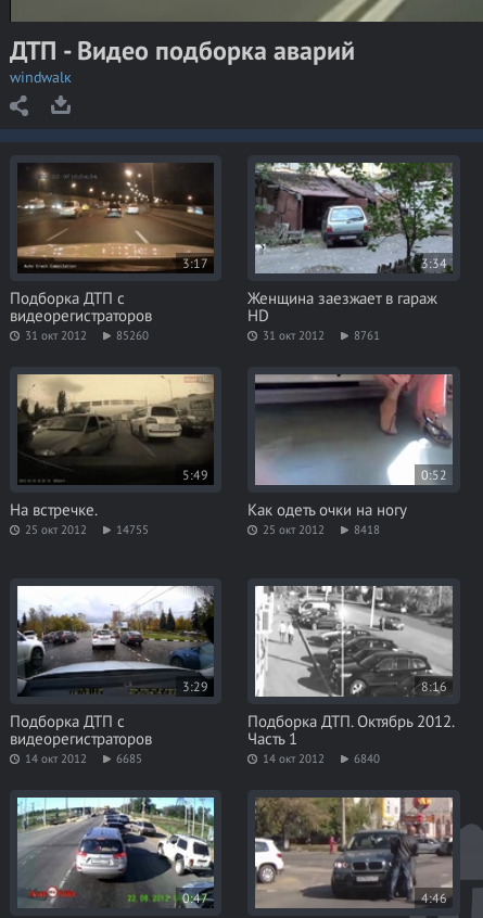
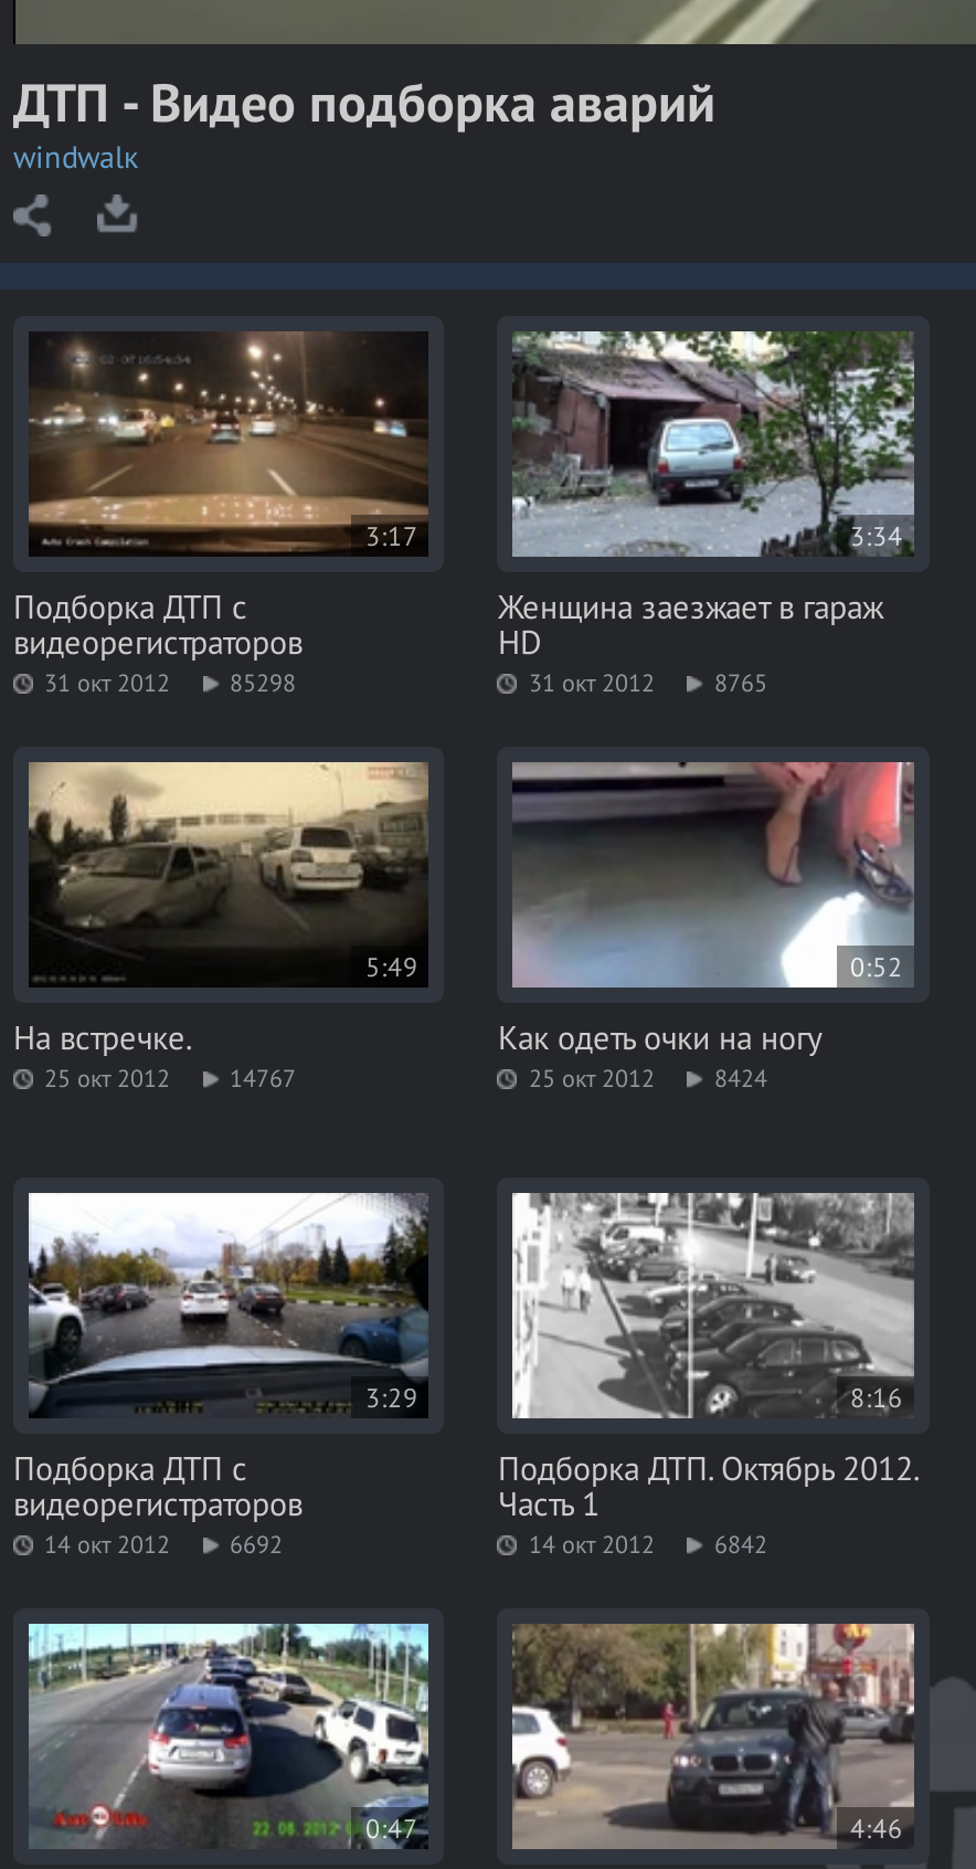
- 31 окт 2012 85260
+ 31 окт 2012 85298

- 31 окт 2012 8761
+ 31 окт 2012 8765

- 25 окт 2012 14755
+ 25 окт 2012 14767

- 25 окт 2012 8418
+ 25 окт 2012 8424

- 14 окт 2012 6685
+ 14 окт 2012 6692

- 14 окт 2012 6840
+ 14 окт 2012 6842
